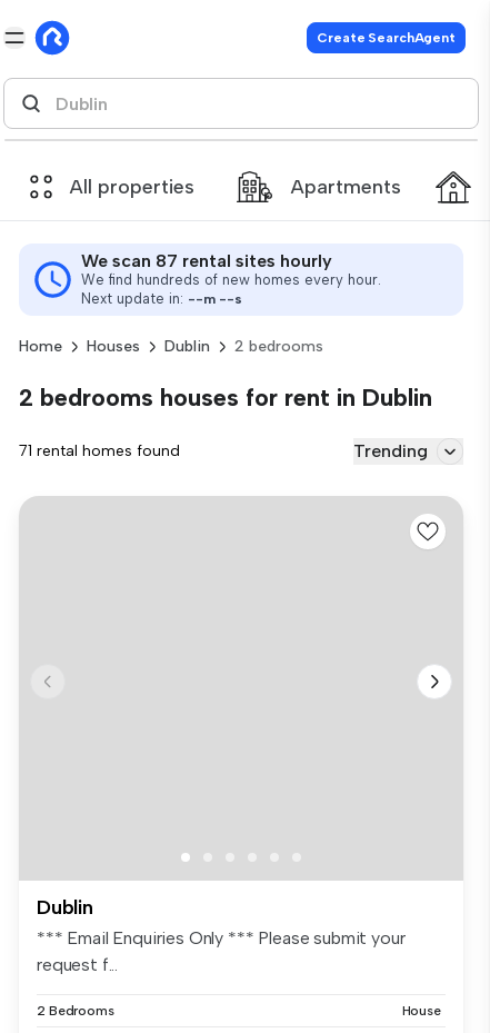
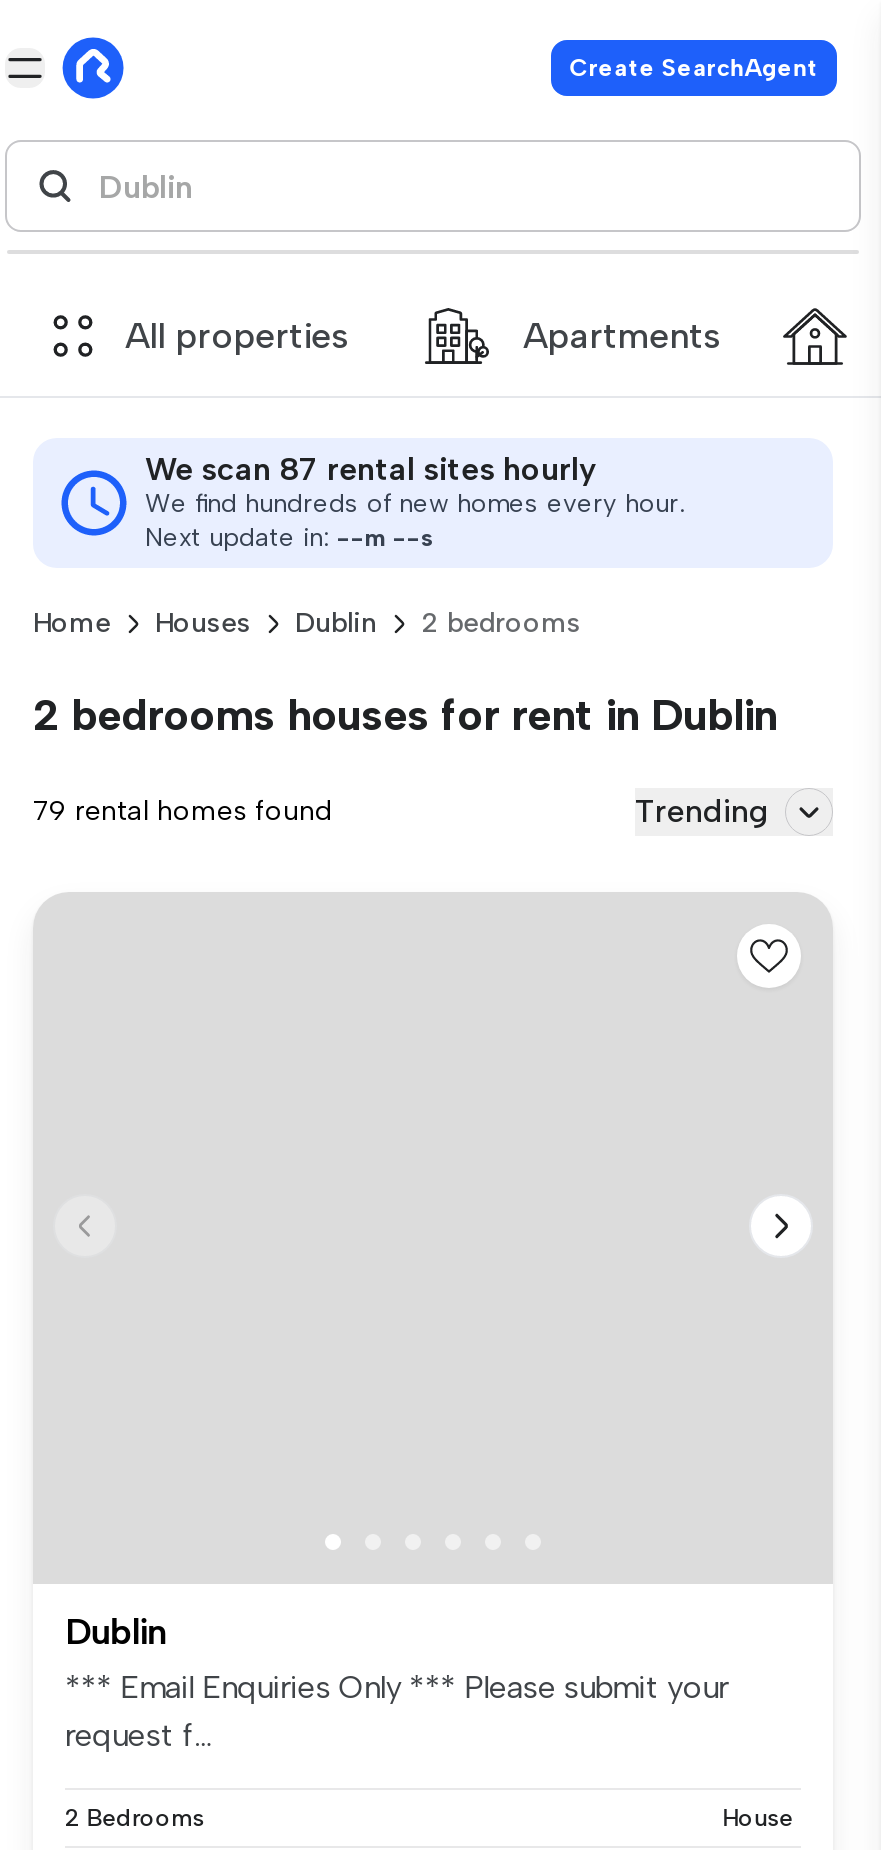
- 71 rental homes found
+ 79 rental homes found
